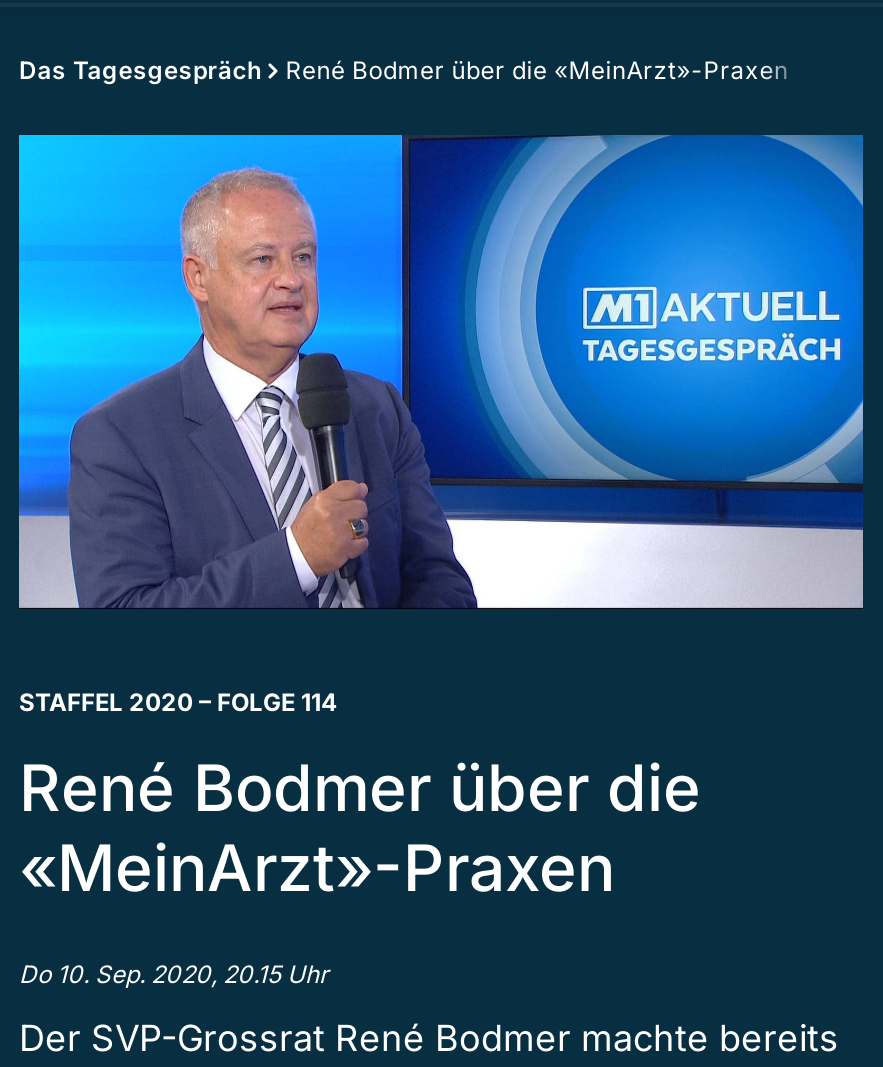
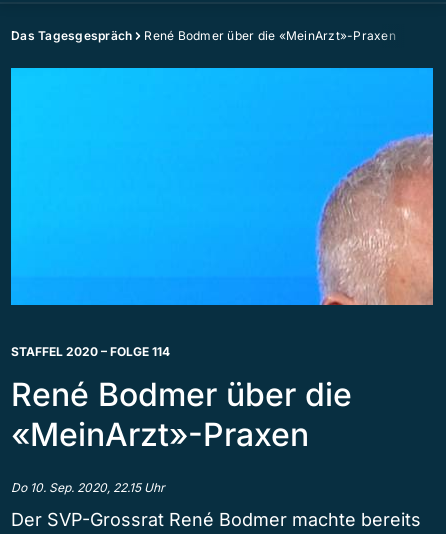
- [image]
+ [image]

- Do 10. Sep. 2020, 20.15 Uhr
+ Do 10. Sep. 2020, 22.15 Uhr
